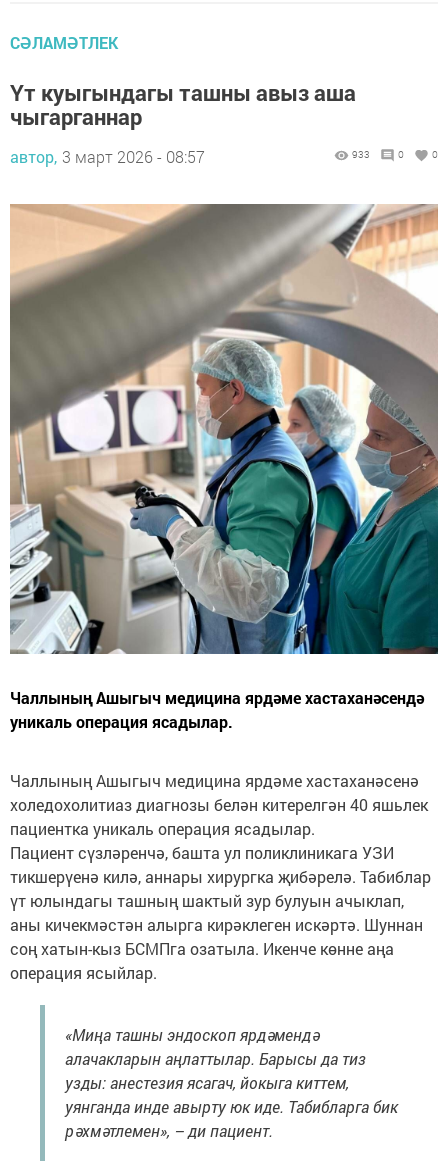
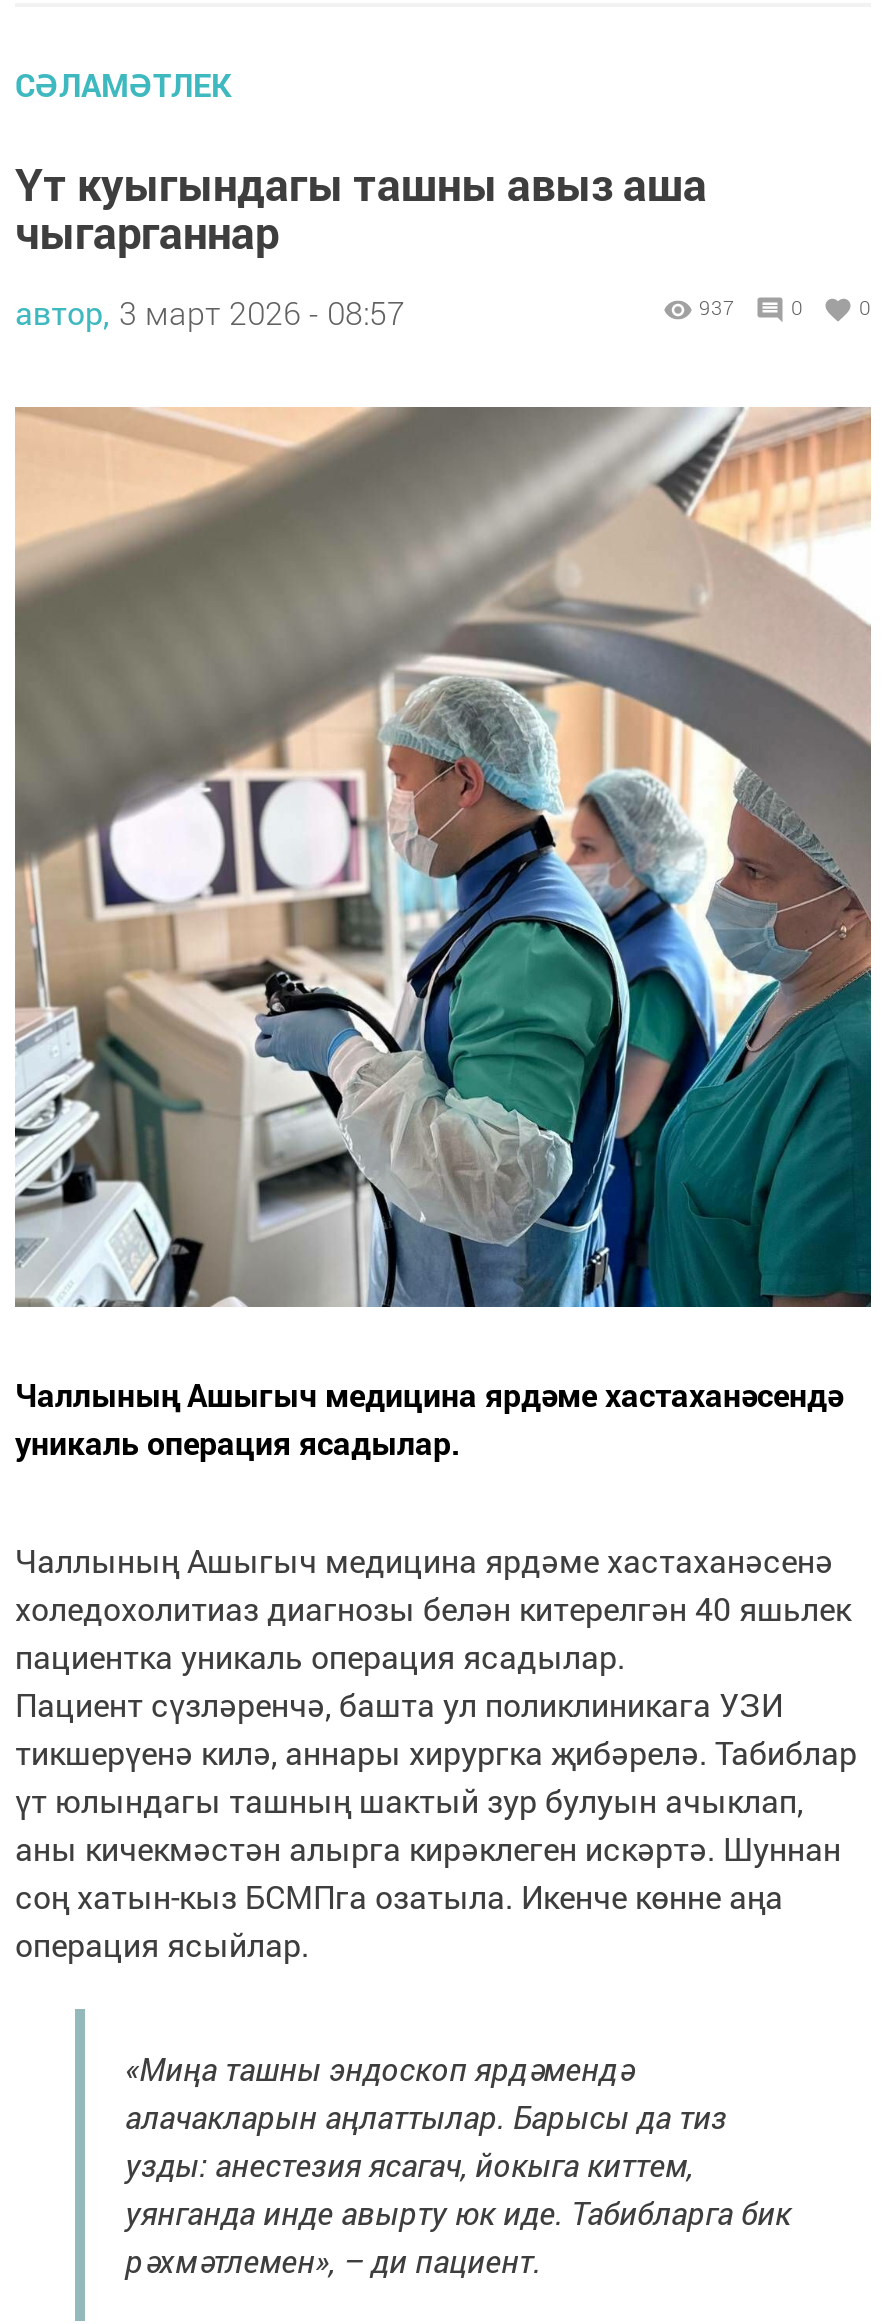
- 933
+ 937
